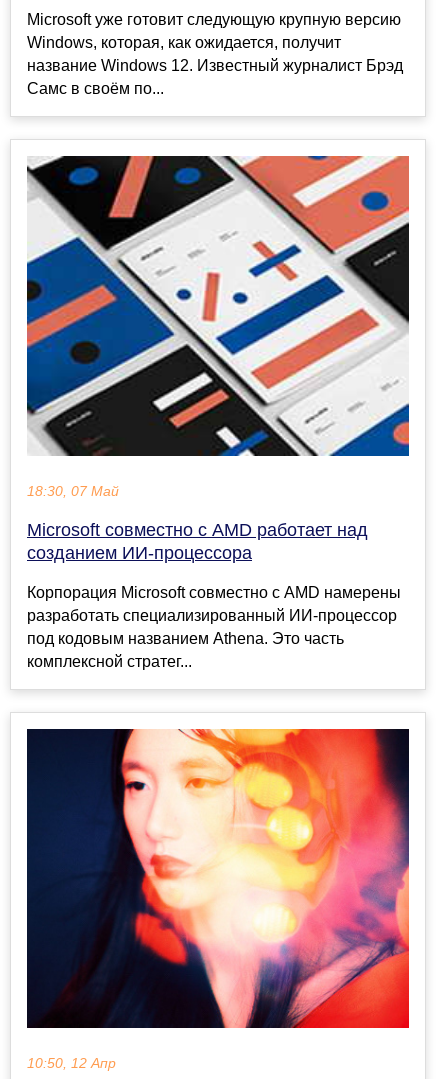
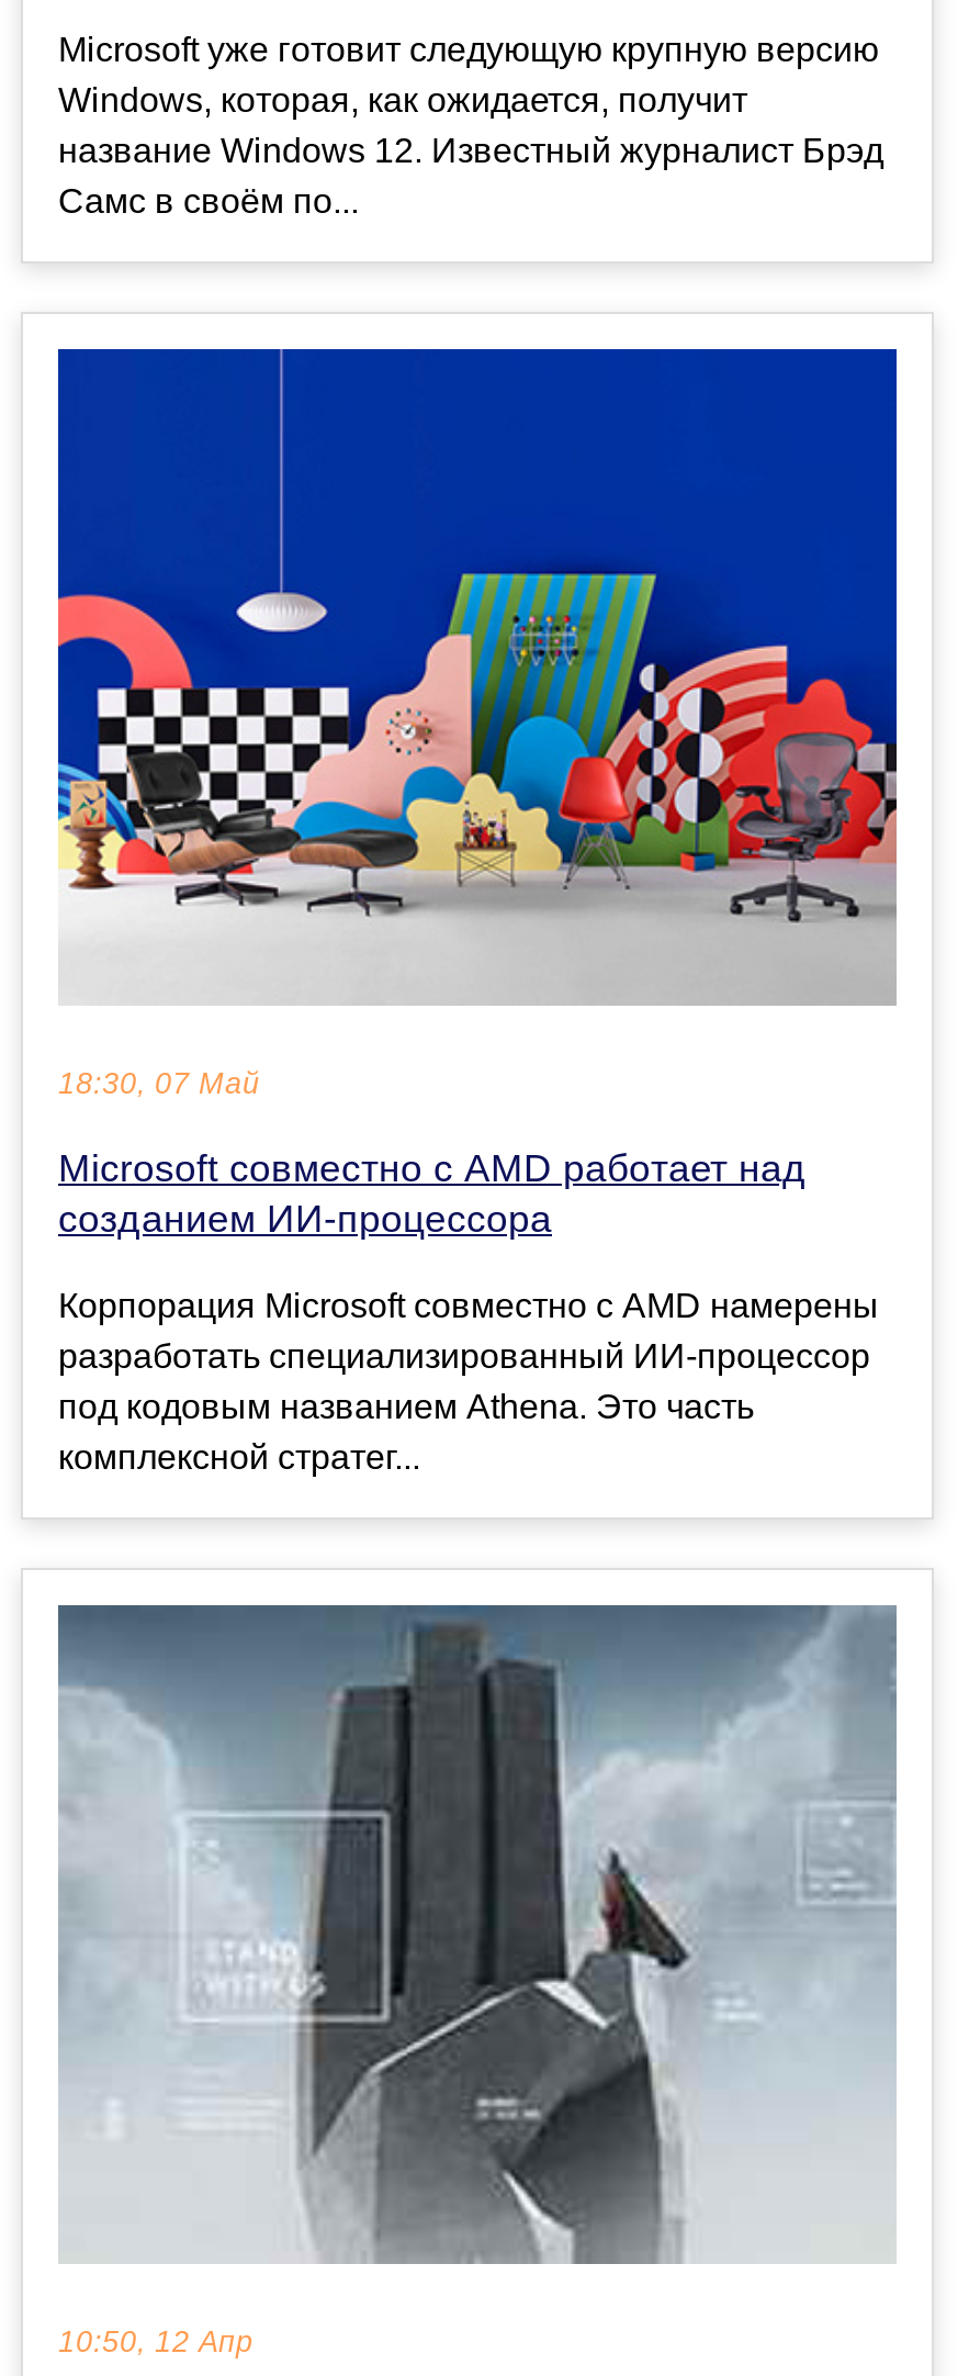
- [image]
+ [image]

- [image]
+ [image]
